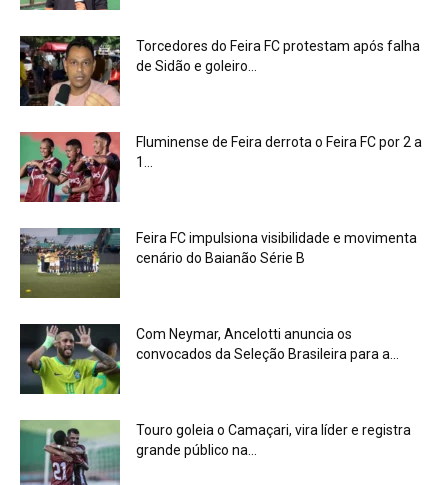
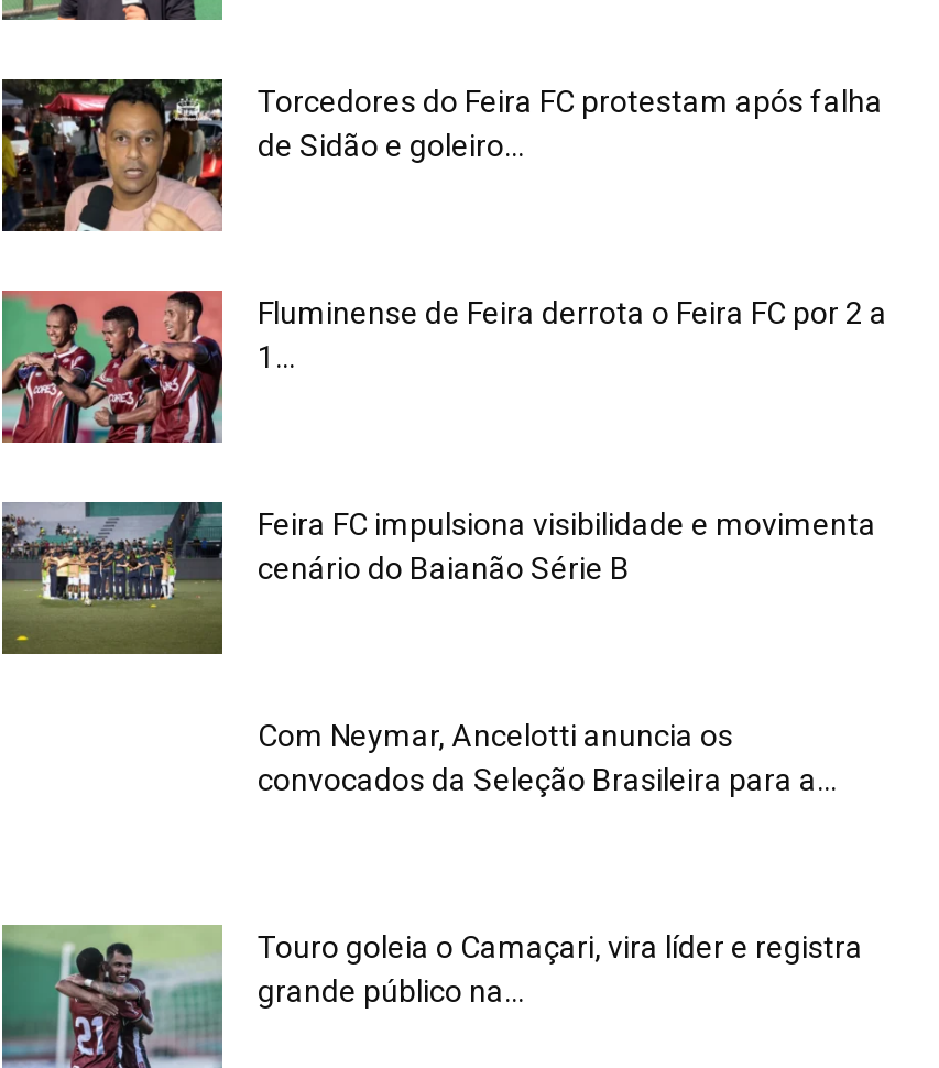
- [image]
